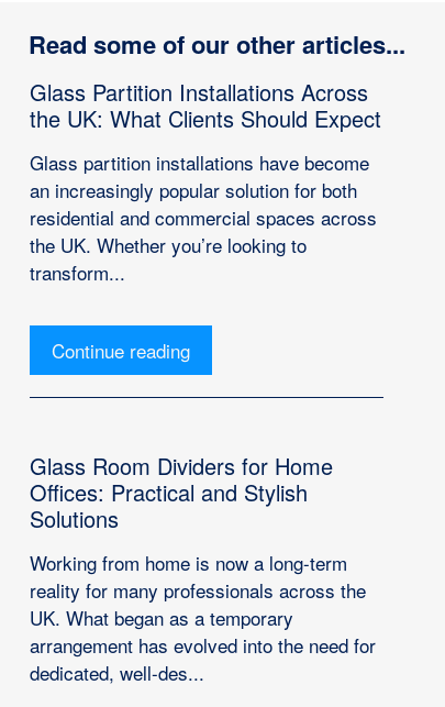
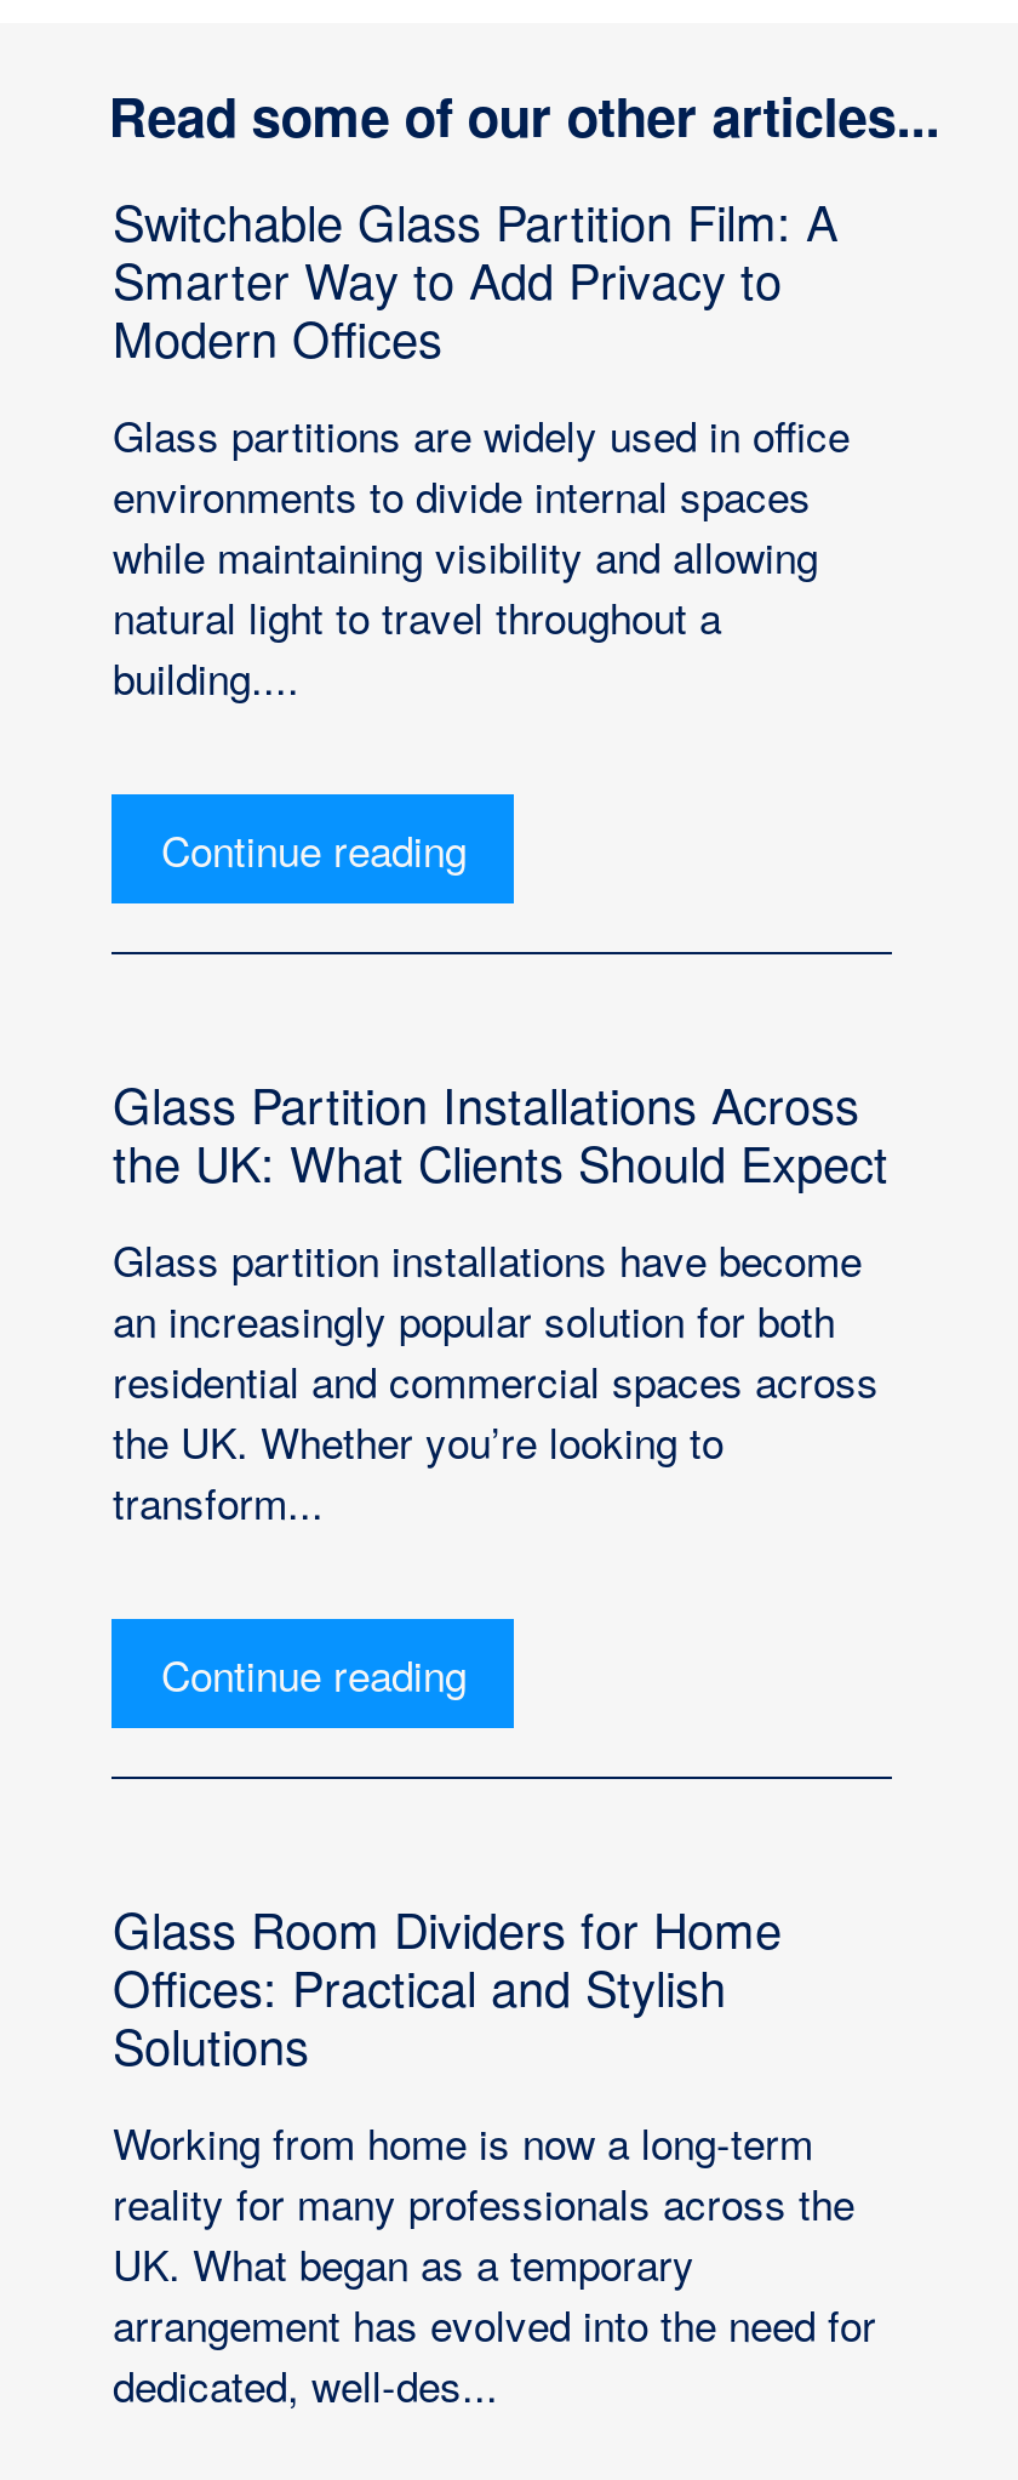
+ Switchable Glass Partition Film: A
+ Smarter Way to Add Privacy to
+ Modern Offices
+ Glass partitions are widely used in office
+ environments to divide internal spaces
+ while maintaining visibility and allowing
+ natural light to travel throughout a
+ building....
+ Continue reading
